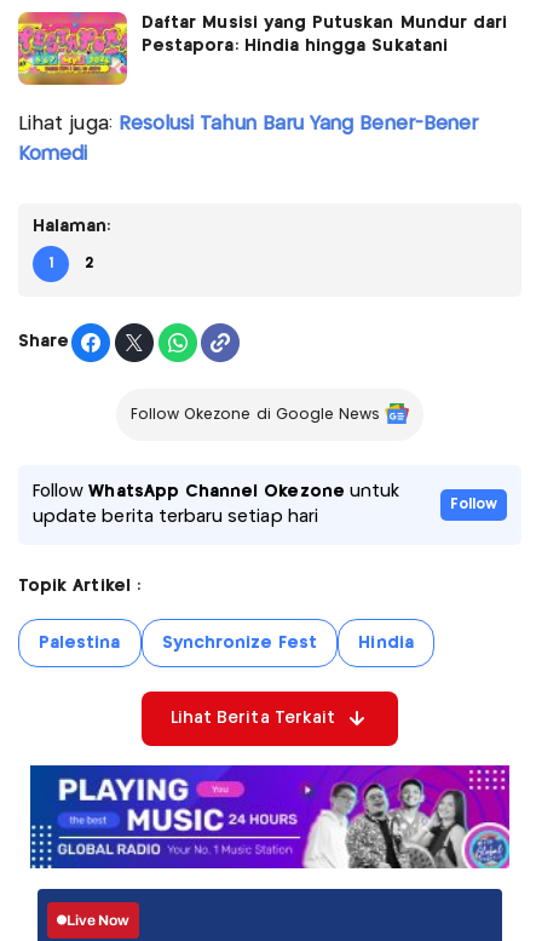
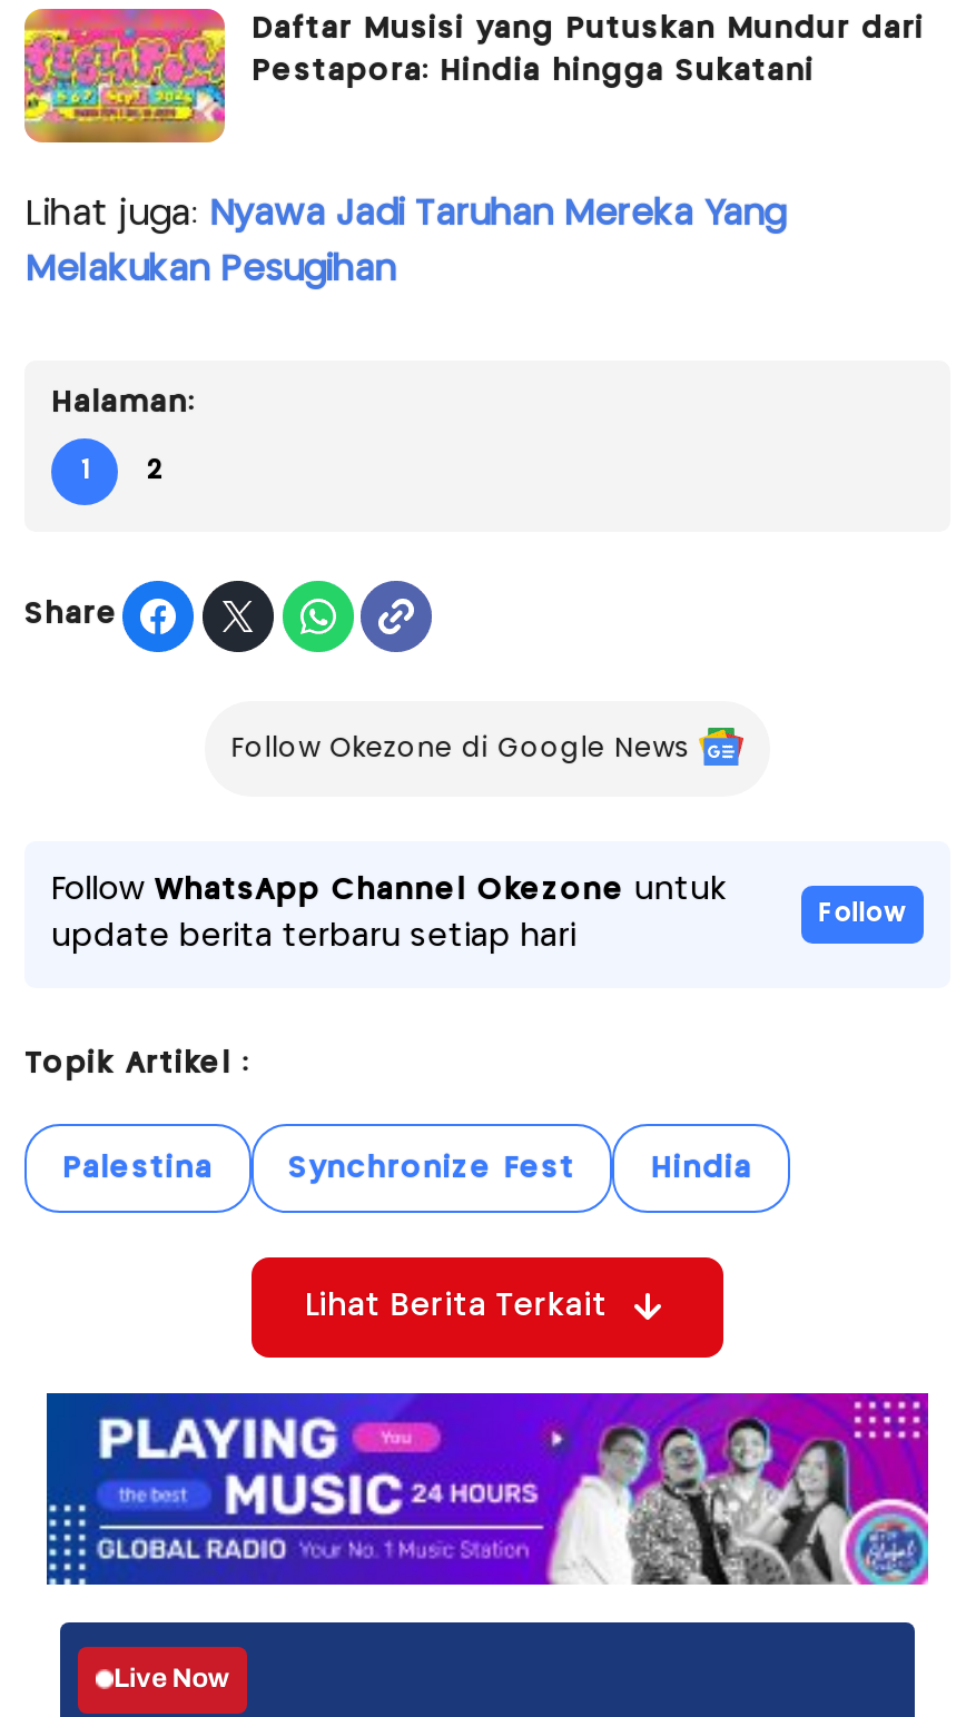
- Lihat juga: Resolusi Tahun Baru Yang Bener-Bener
+ Lihat juga: Nyawa Jadi Taruhan Mereka Yang

- Komedi
+ Melakukan Pesugihan
